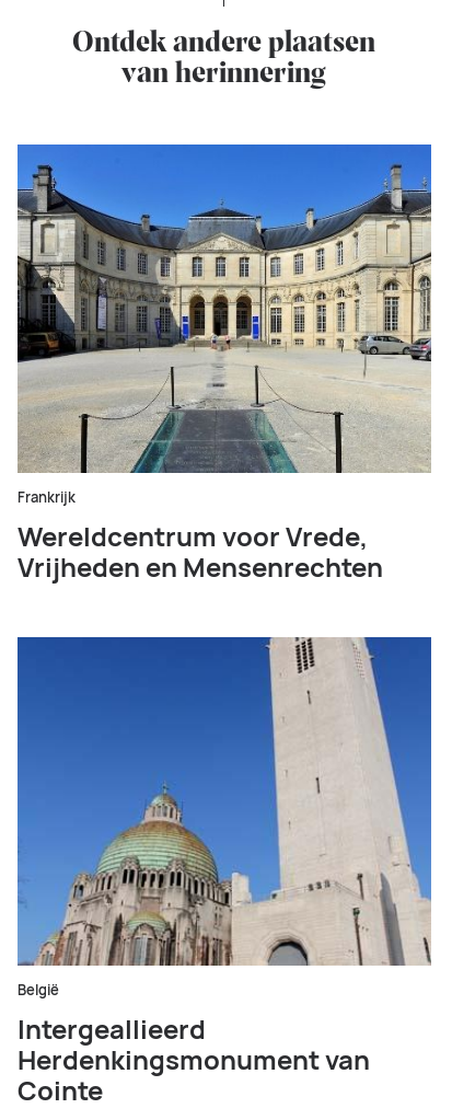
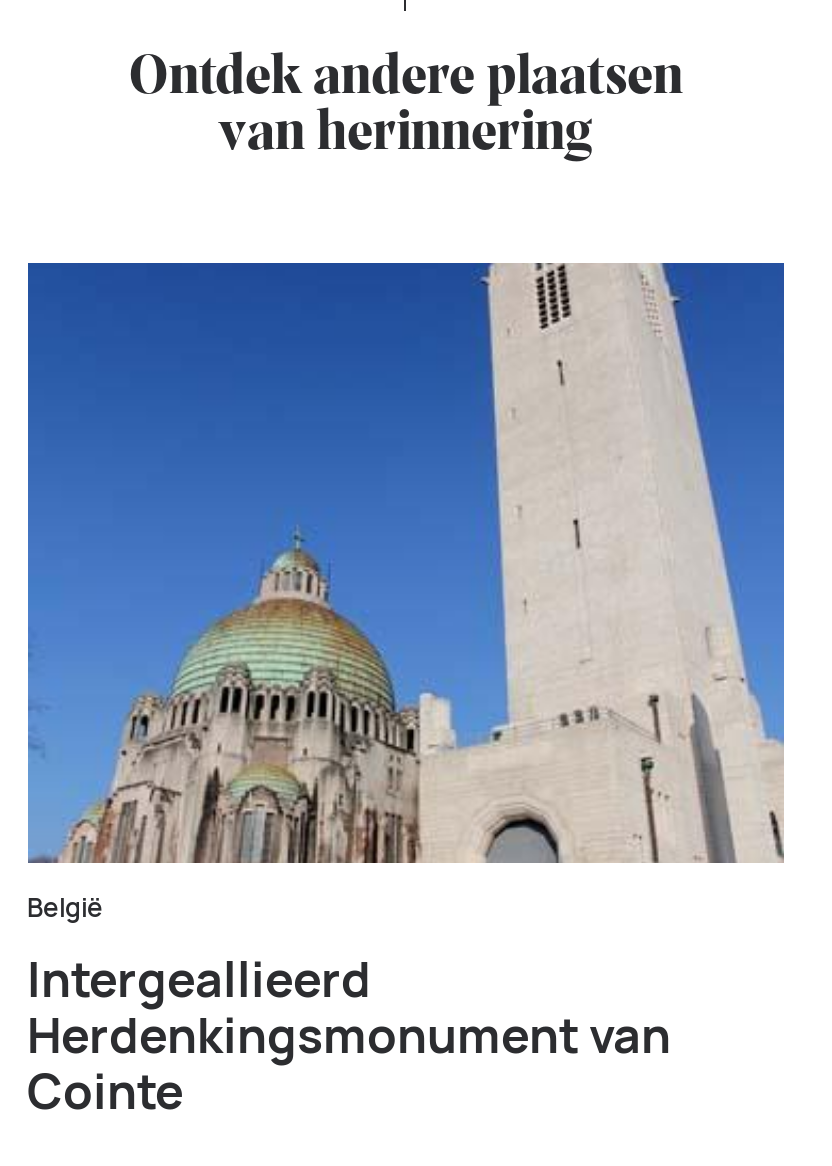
- [image]
- Frankrijk
- Wereldcentrum voor Vrede,
- Vrijheden en Mensenrechten
